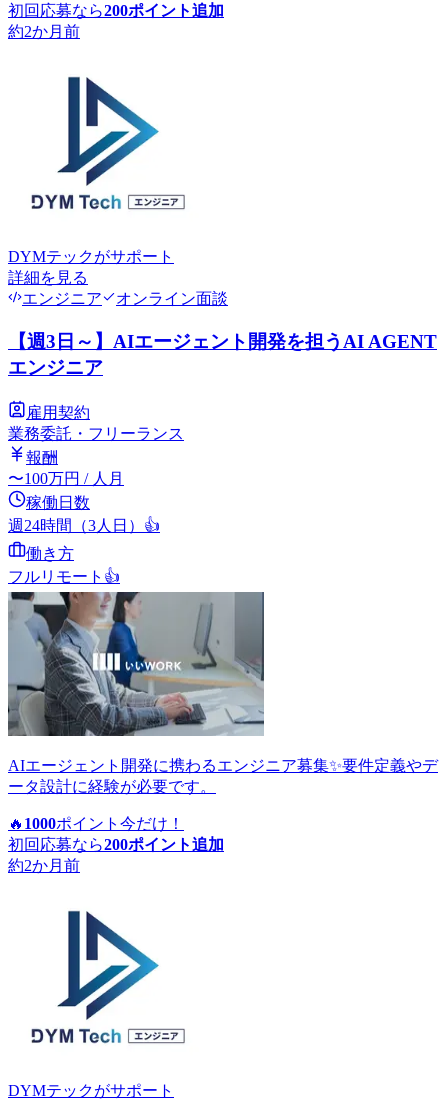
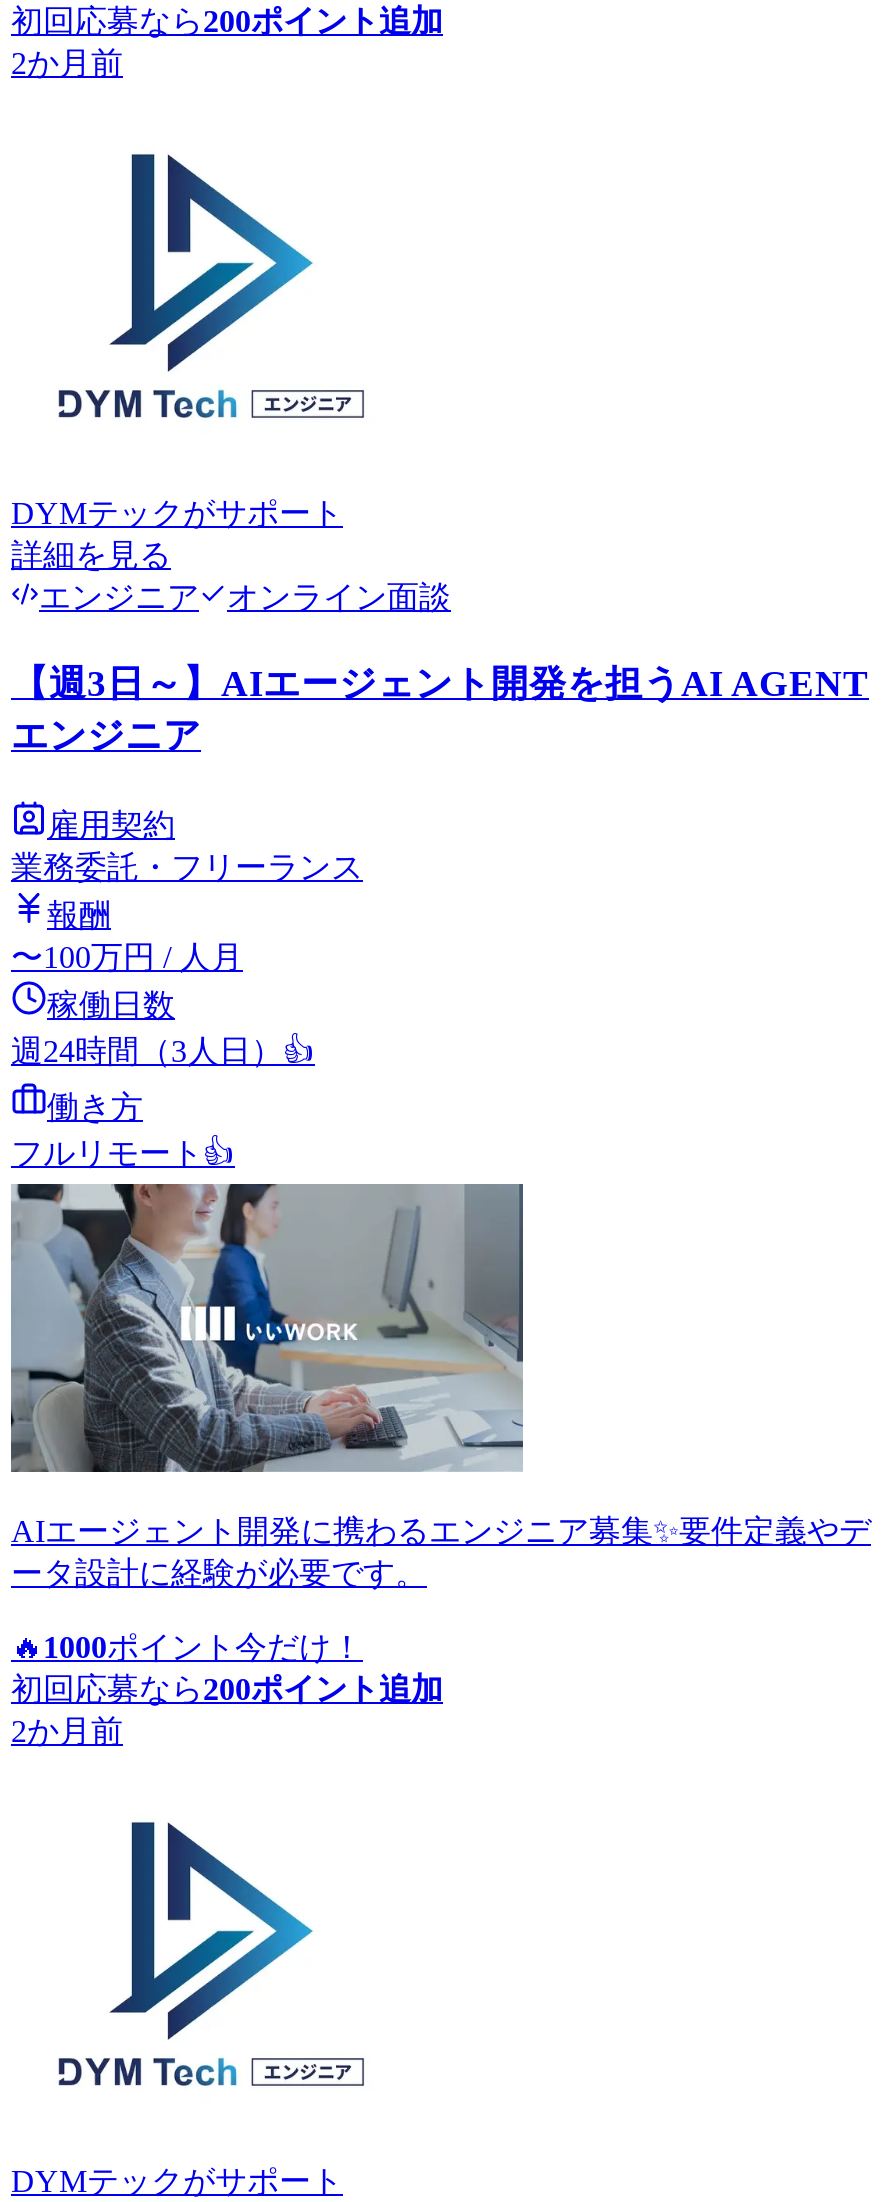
- 約2か月前
+ 2か月前

- 約2か月前
+ 2か月前
